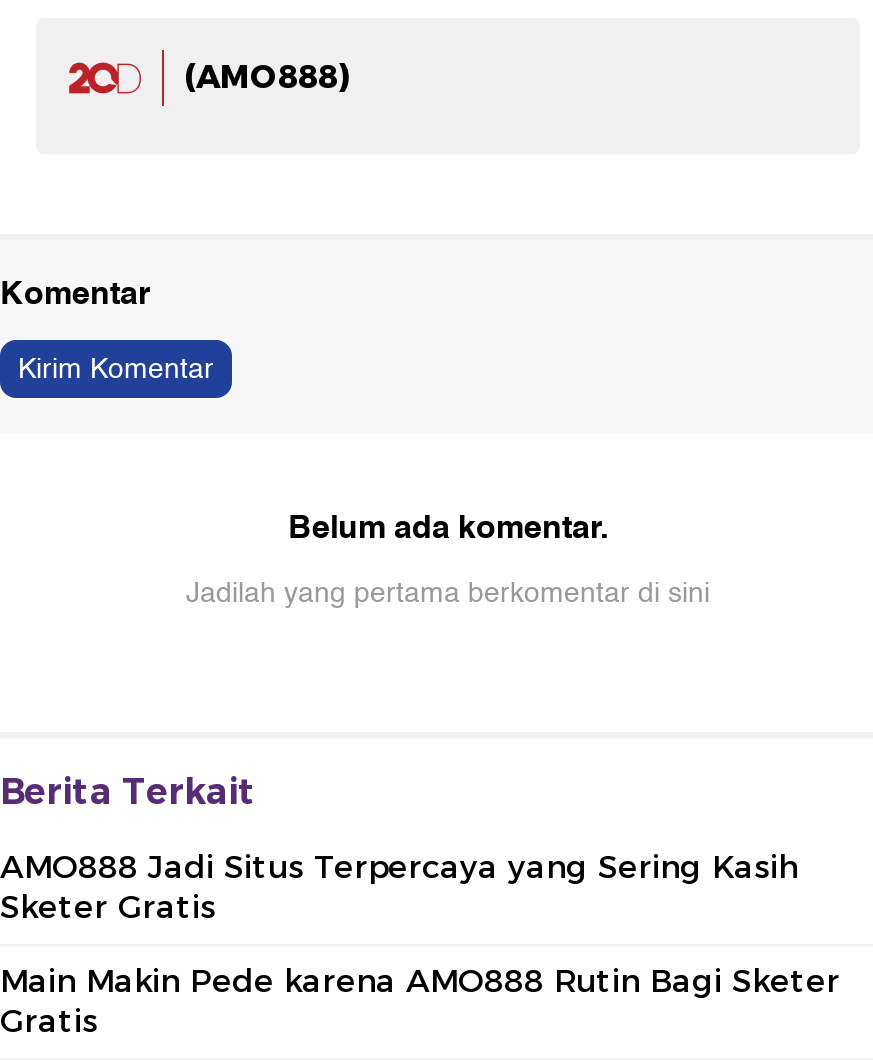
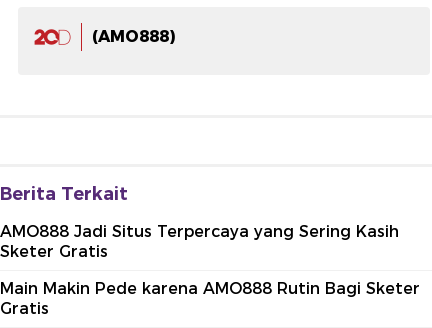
- Komentar
- Kirim Komentar
- Belum ada komentar.
- Jadilah yang pertama berkomentar di sini
